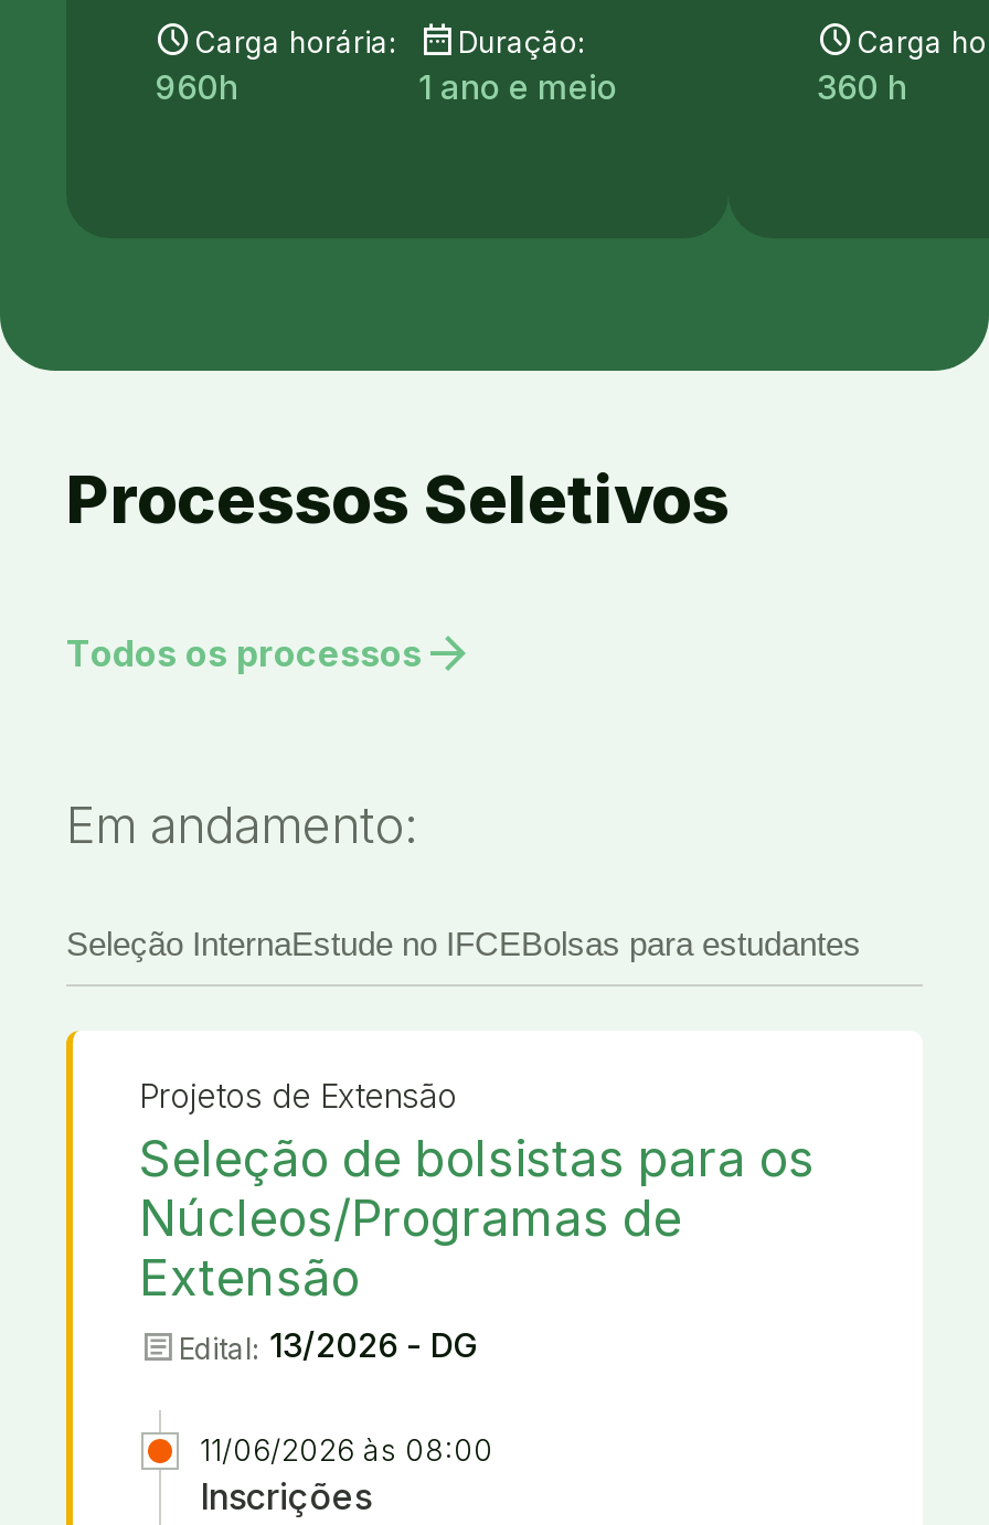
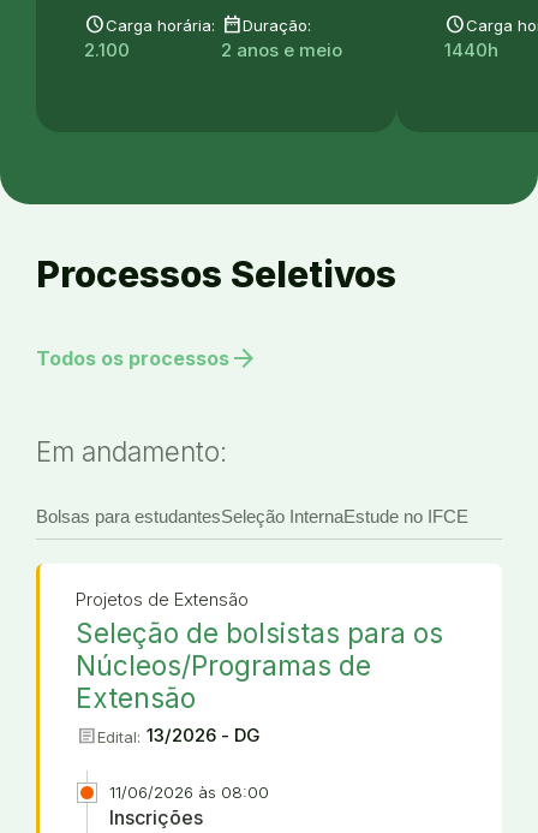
- 960h
+ 2.100

- 1 ano e meio
+ 2 anos e meio

- 360 h
+ 1440h

- Seleção InternaEstude no IFCEBolsas para estudantes
+ Bolsas para estudantesSeleção InternaEstude no IFCE
